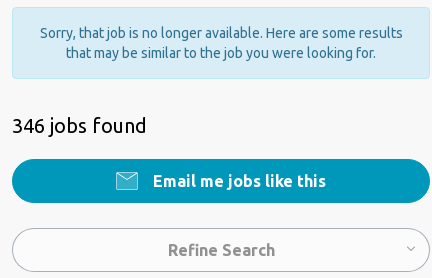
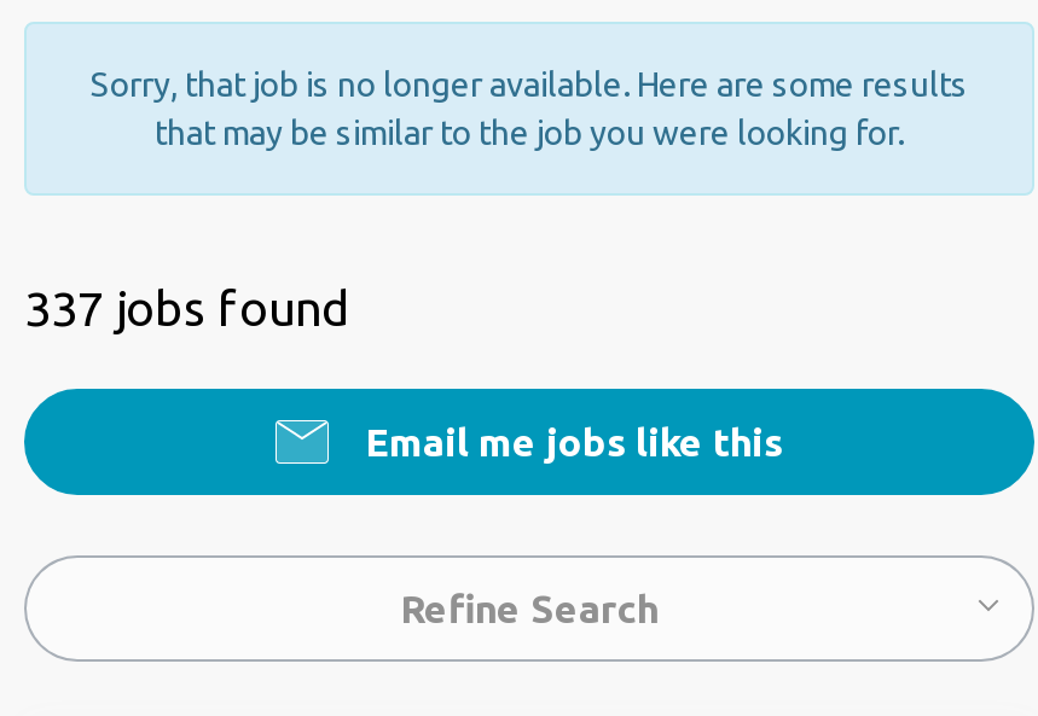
- 346 jobs found
+ 337 jobs found
